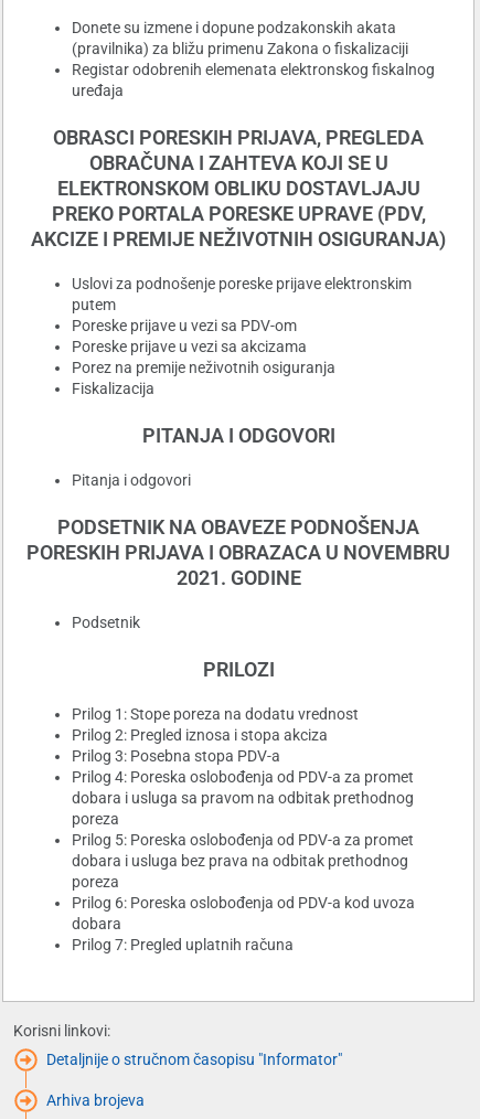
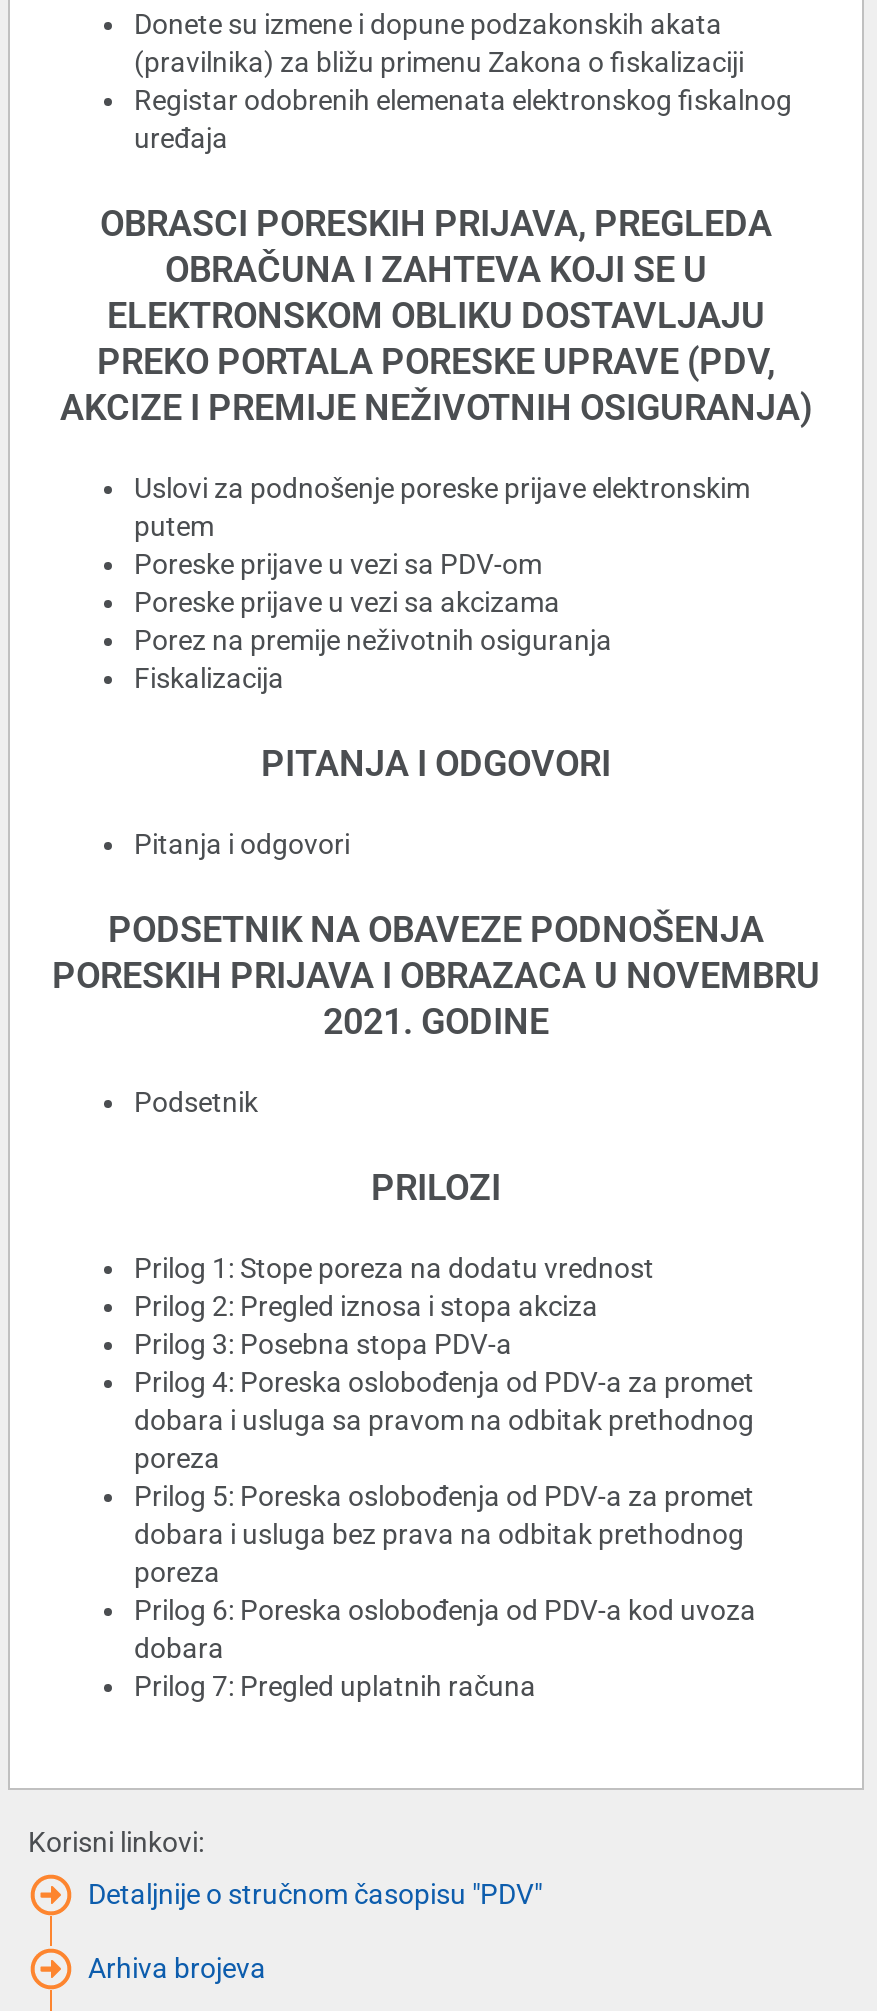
- Detaljnije o stručnom časopisu "Informator"
+ Detaljnije o stručnom časopisu "PDV"
